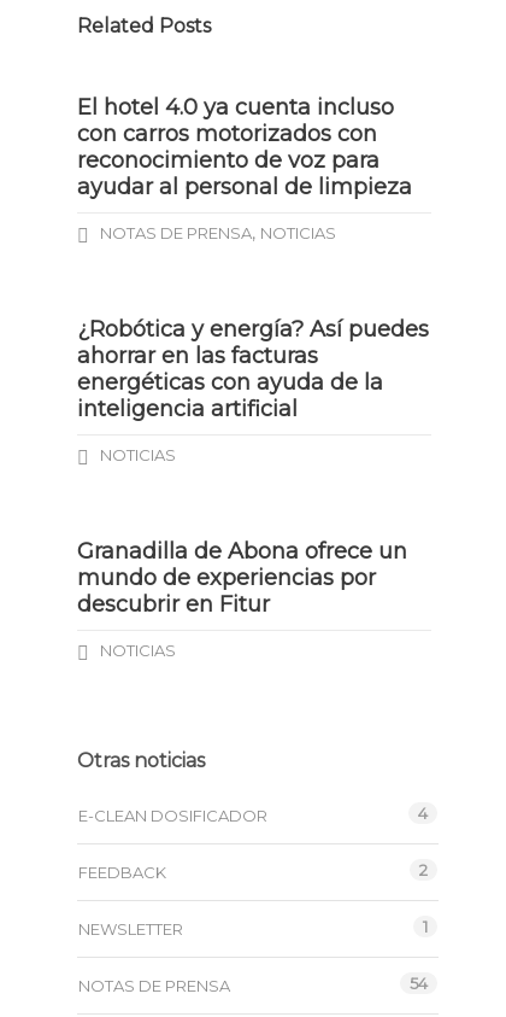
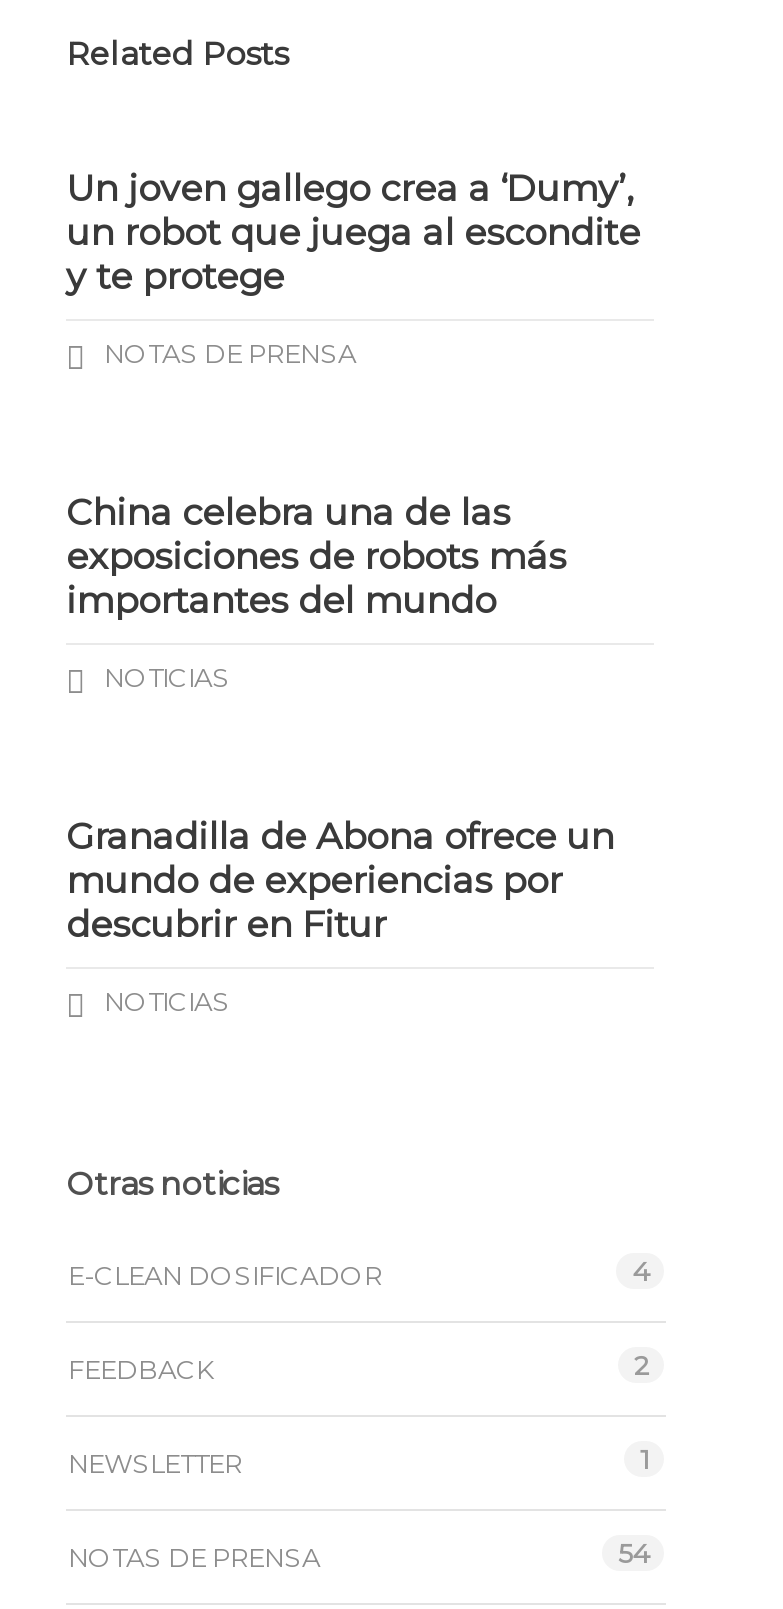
- El hotel 4.0 ya cuenta incluso
- con carros motorizados con
- reconocimiento de voz para
- ayudar al personal de limpieza
+ Un joven gallego crea a ‘Dumy’,
+ un robot que juega al escondite
+ y te protege

- NOTAS DE PRENSA, NOTICIAS
+ NOTAS DE PRENSA

- ¿Robótica y energía? Así puedes
- ahorrar en las facturas
- energéticas con ayuda de la
- inteligencia artificial
+ China celebra una de las
+ exposiciones de robots más
+ importantes del mundo
